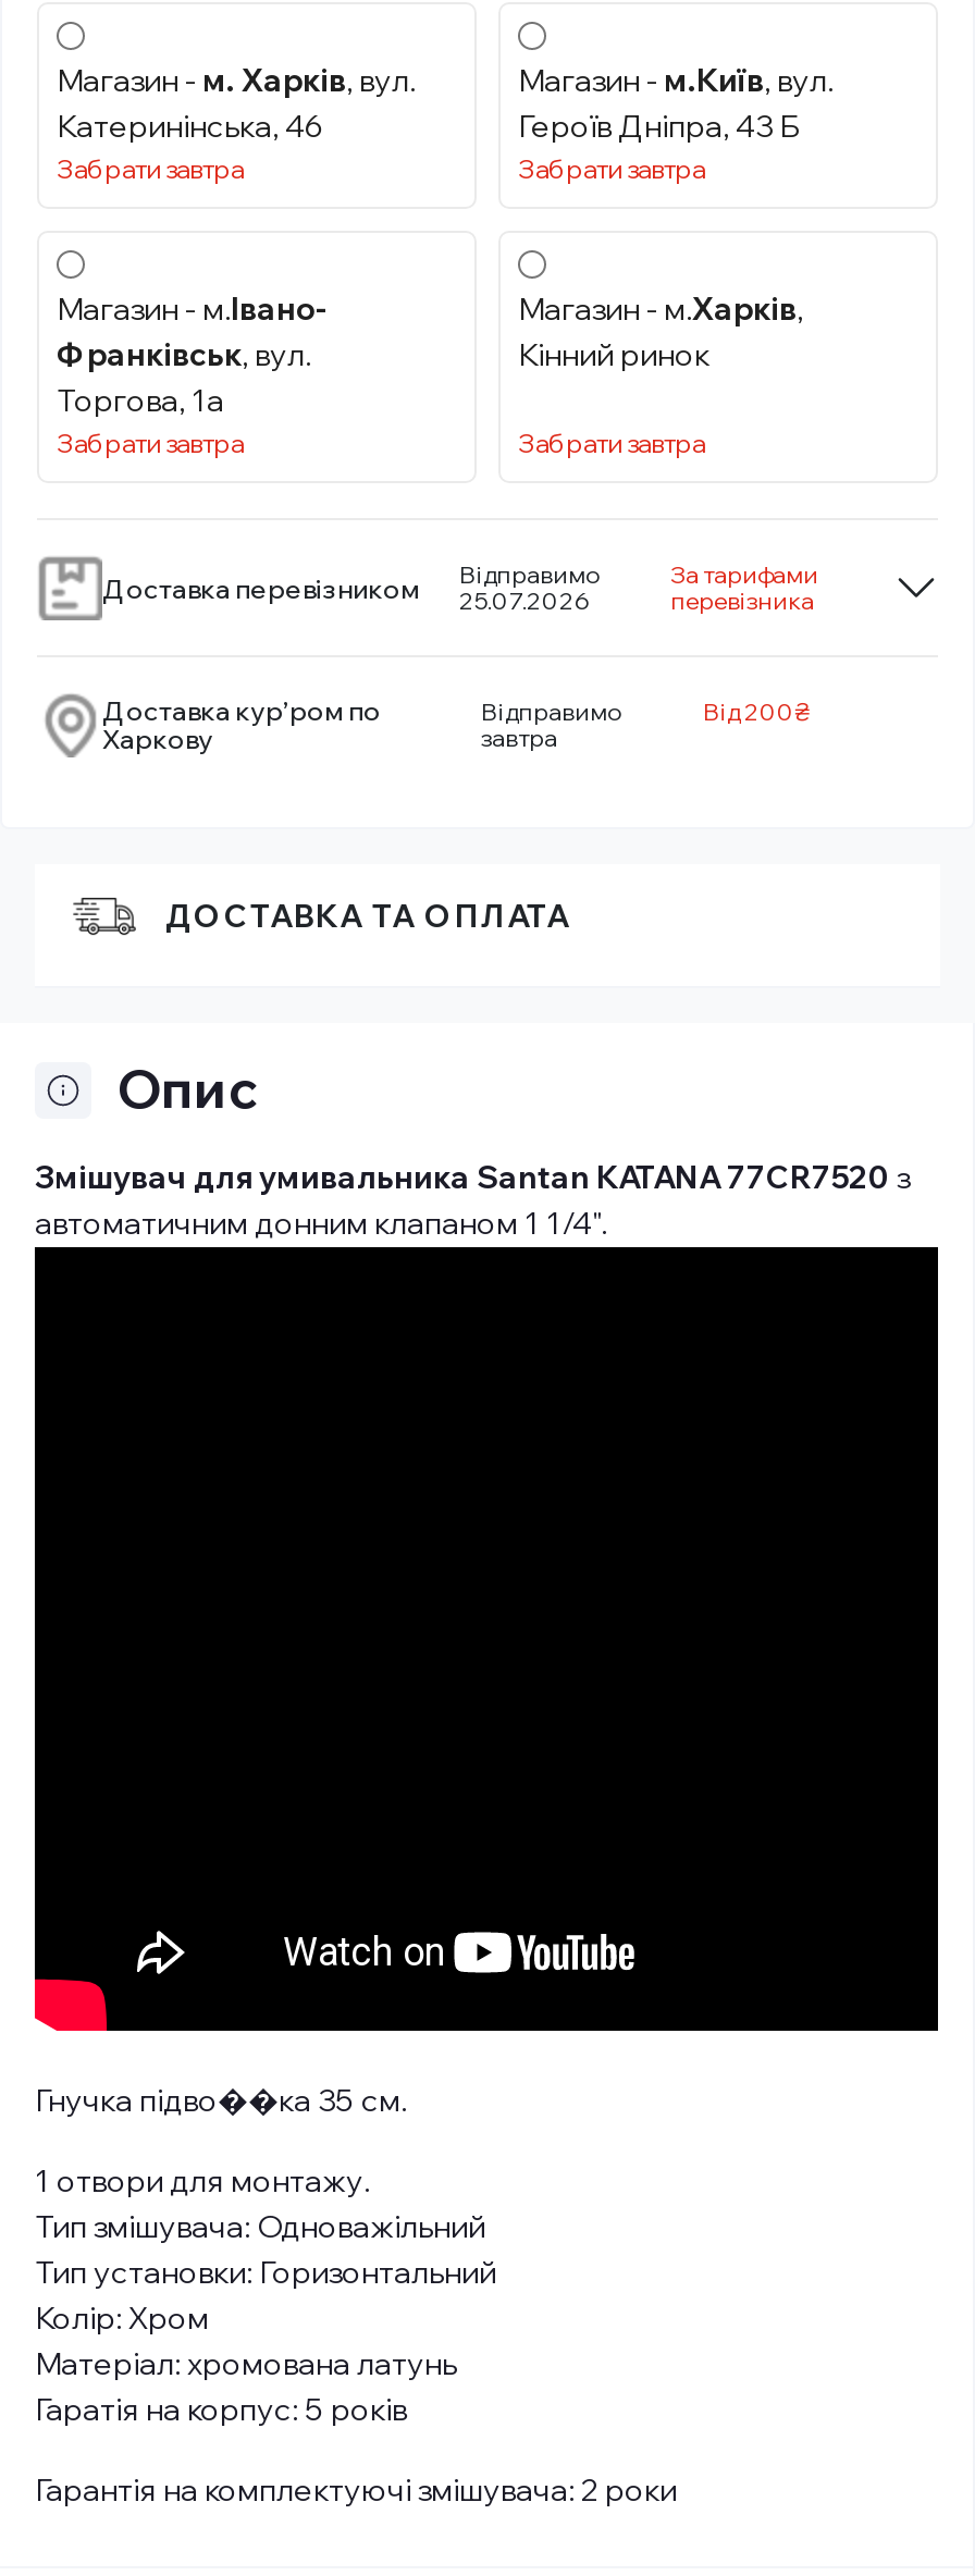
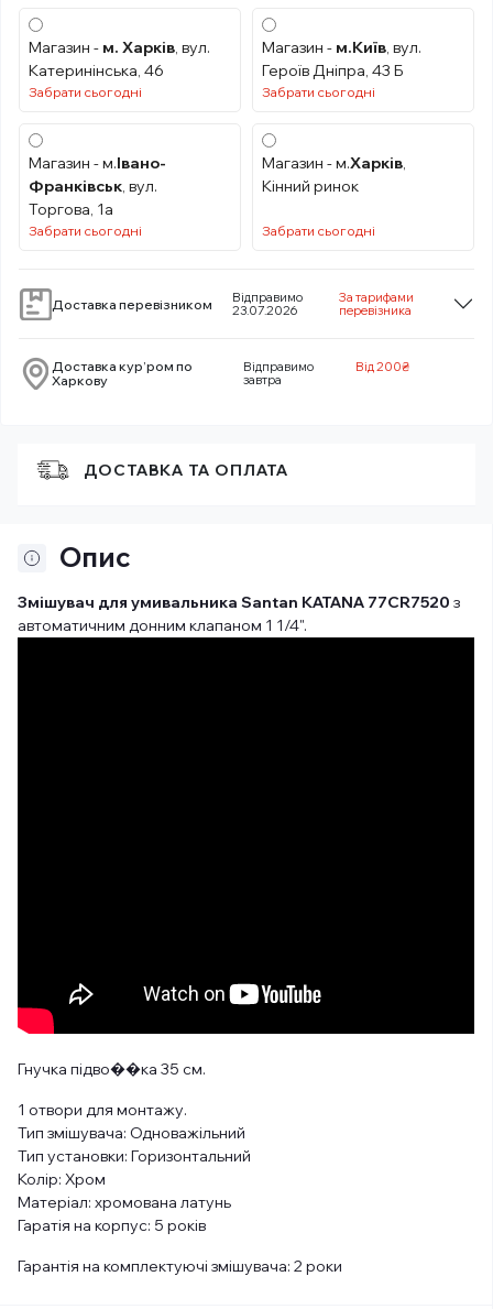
- Забрати завтра
+ Забрати сьогодні

- Забрати завтра
+ Забрати сьогодні

- Забрати завтра
+ Забрати сьогодні

- Забрати завтра
+ Забрати сьогодні

- Доставка перевізником 25.07.2026 Відправимо
+ Доставка перевізником 23.07.2026 Відправимо
